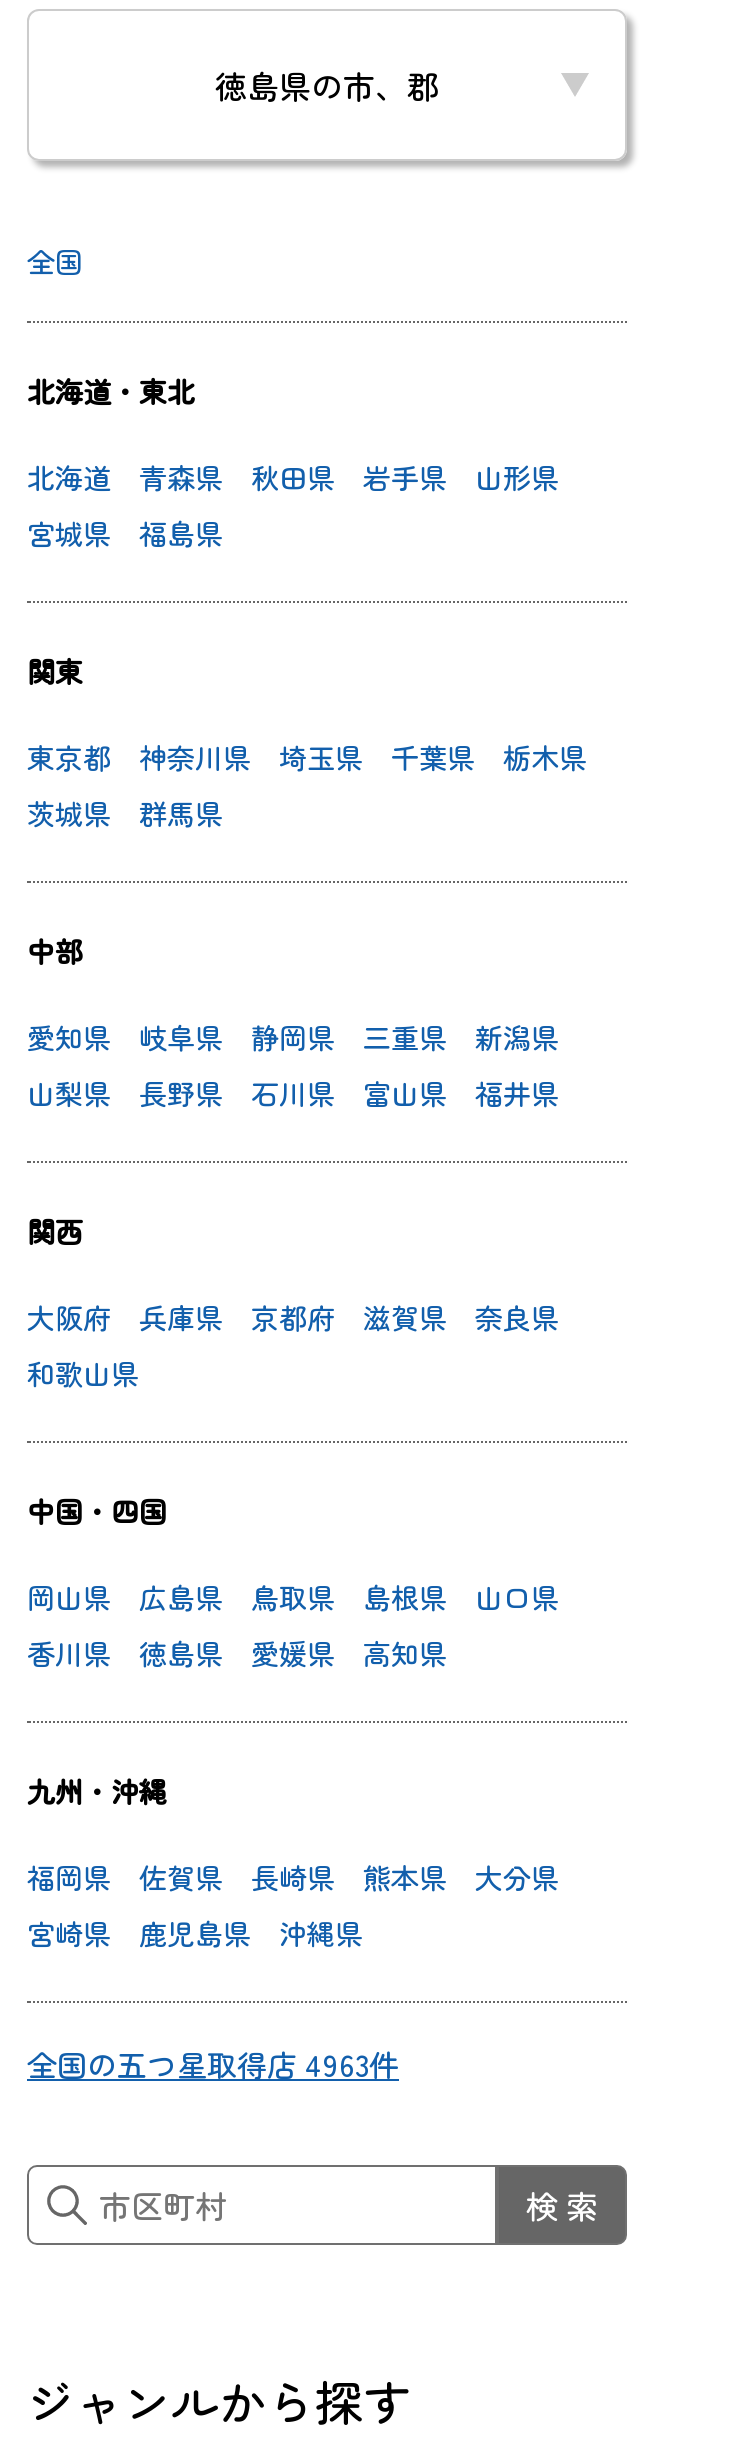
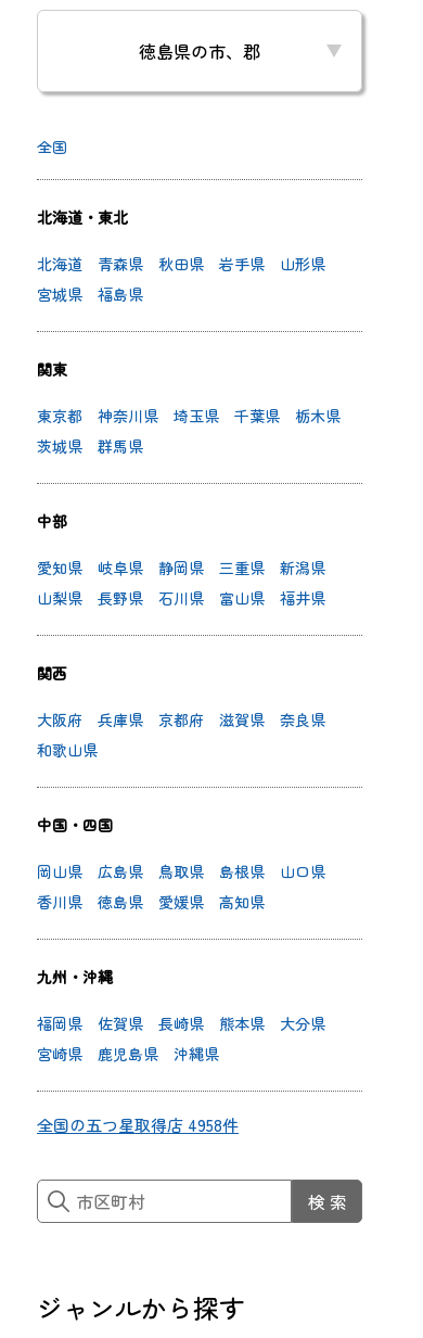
- 全国の五つ星取得店 4963件
+ 全国の五つ星取得店 4958件
